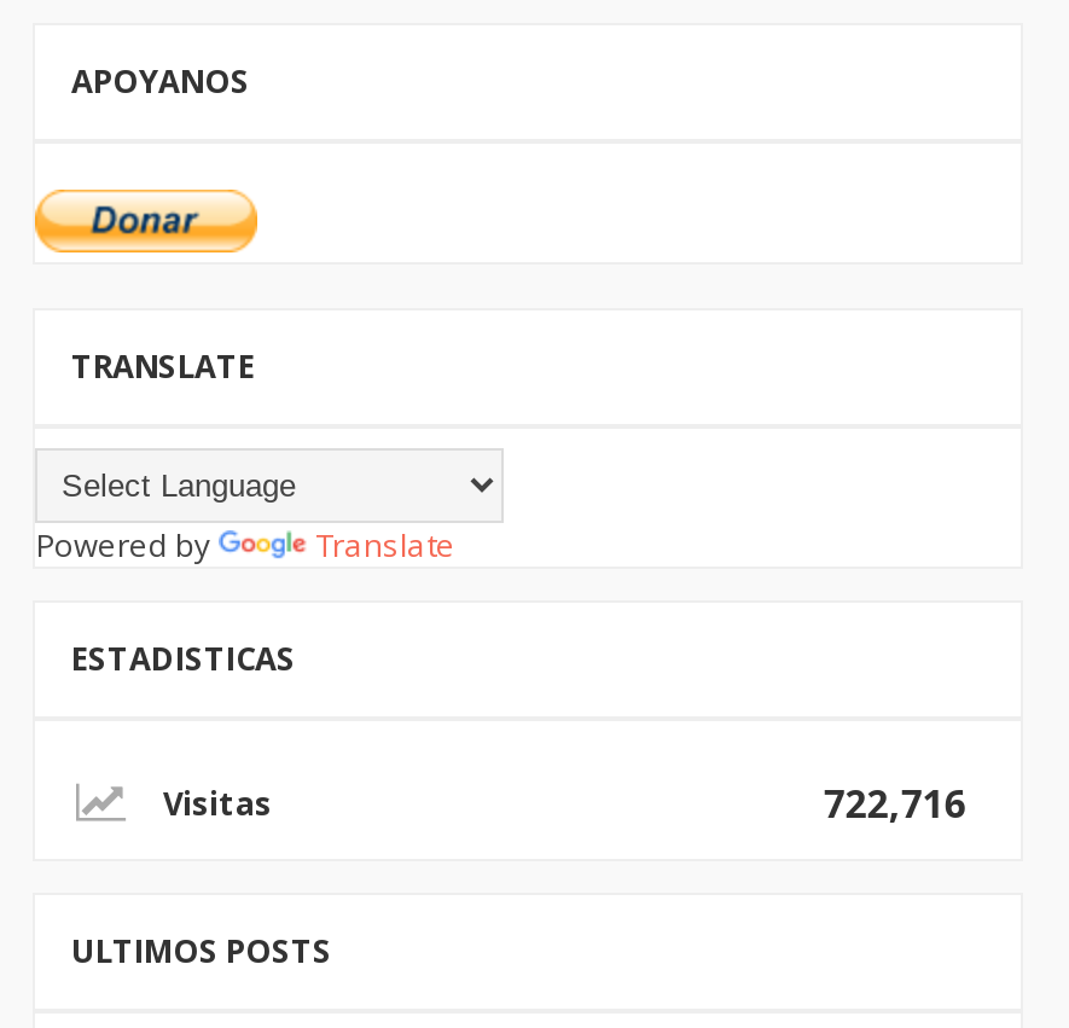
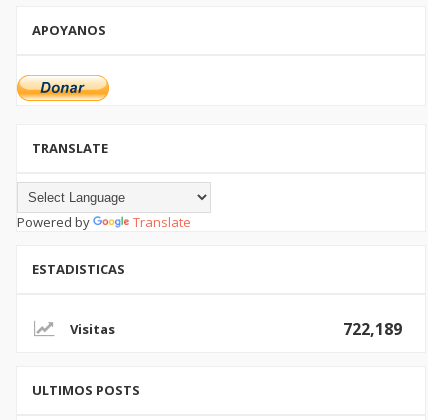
- 722,716
+ 722,189
